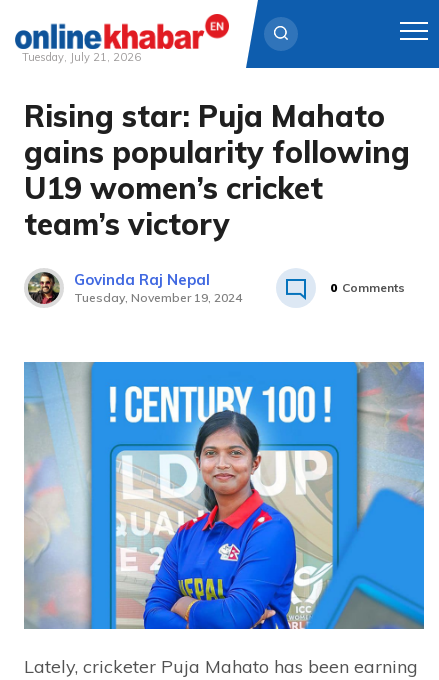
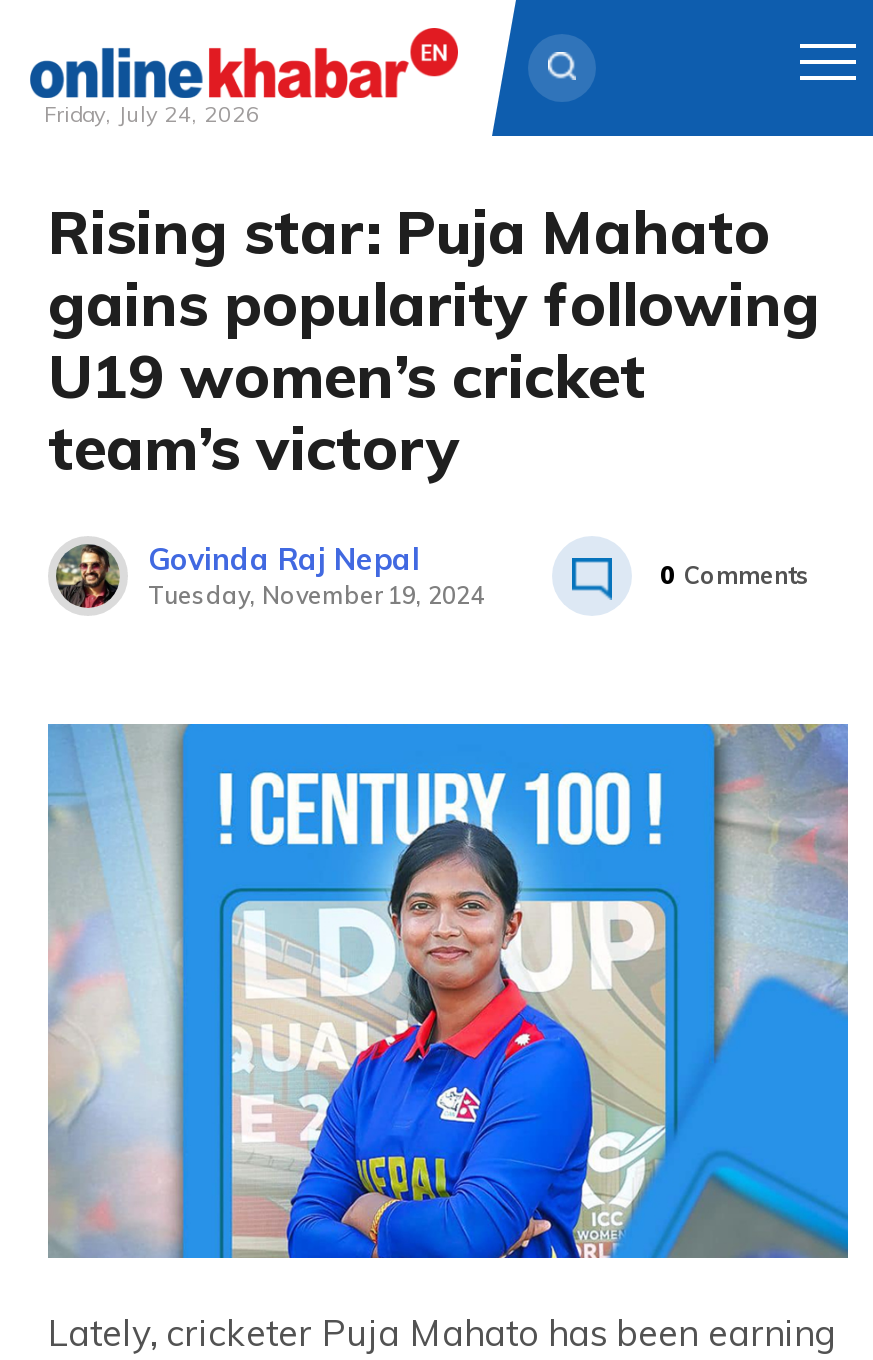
- Tuesday, July 21, 2026
+ Friday, July 24, 2026
